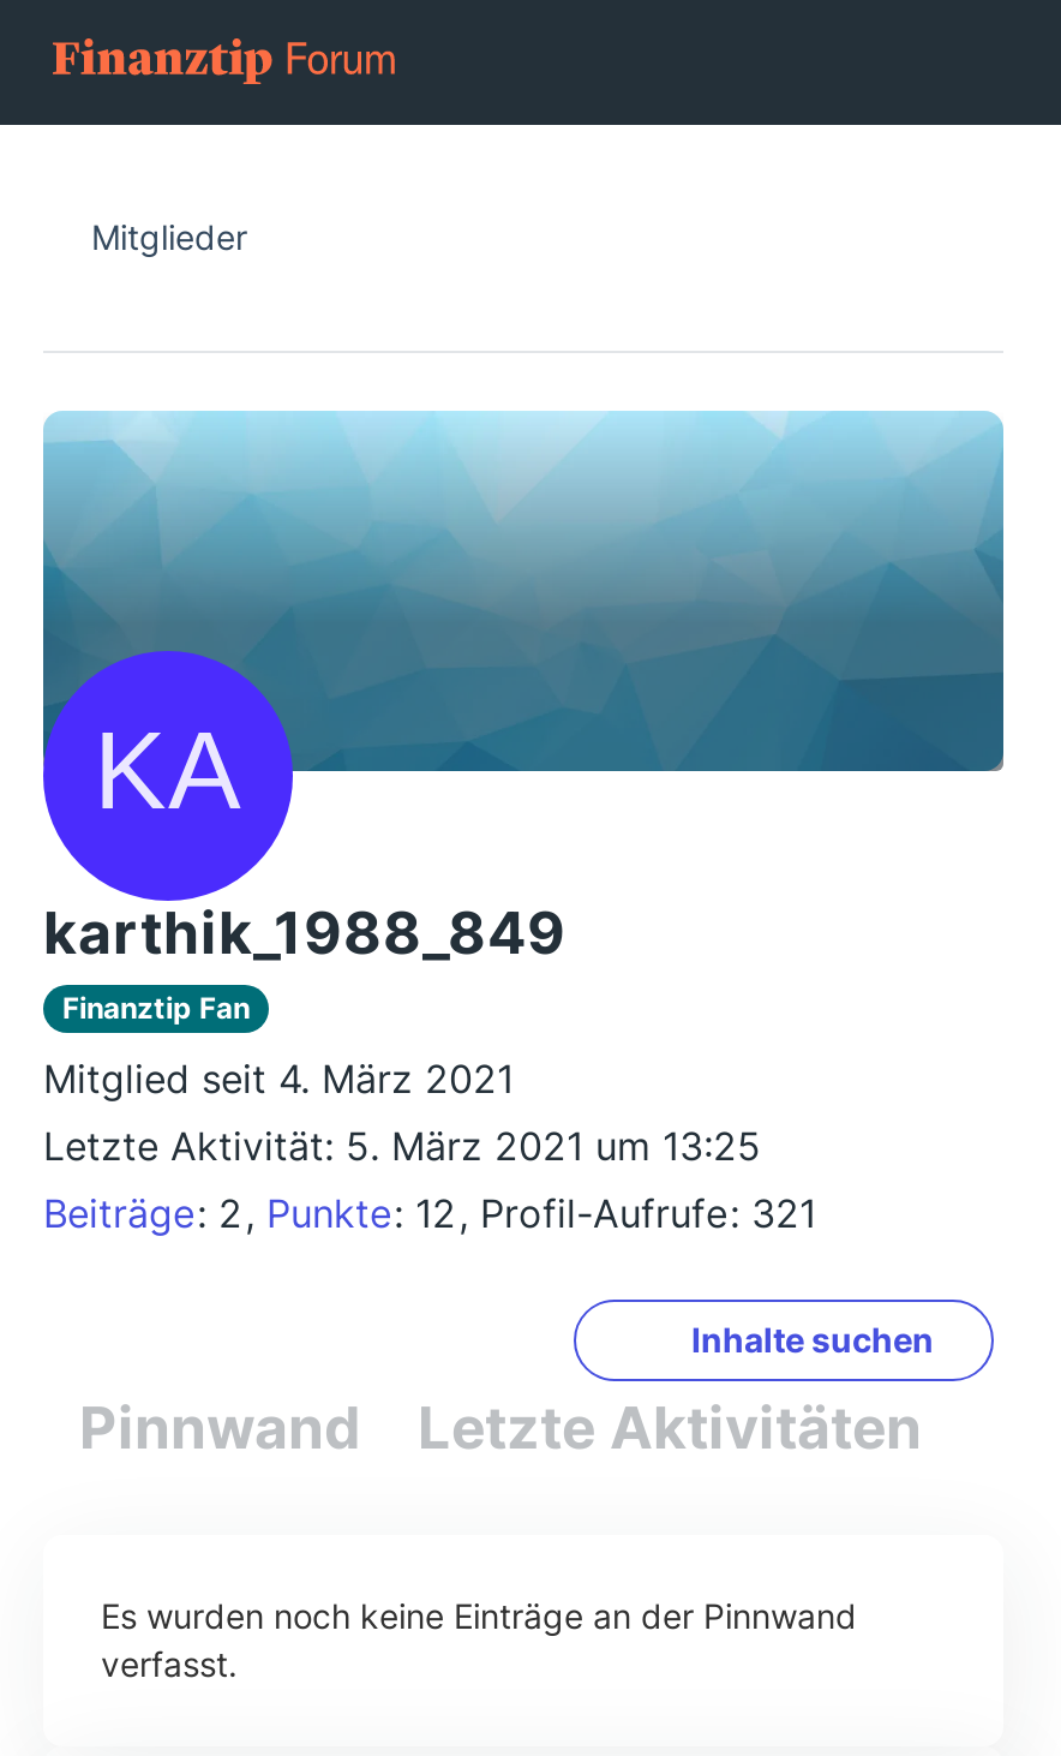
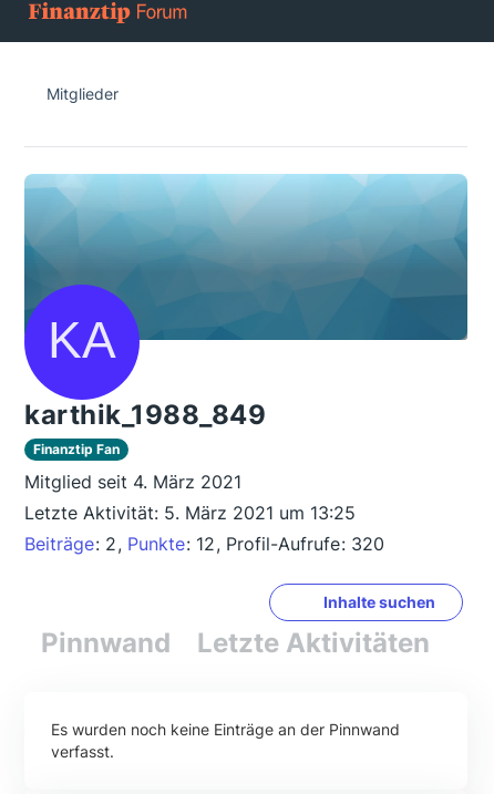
- Beiträge 2 Punkte 12 Profil-Aufrufe 321
+ Beiträge 2 Punkte 12 Profil-Aufrufe 320
